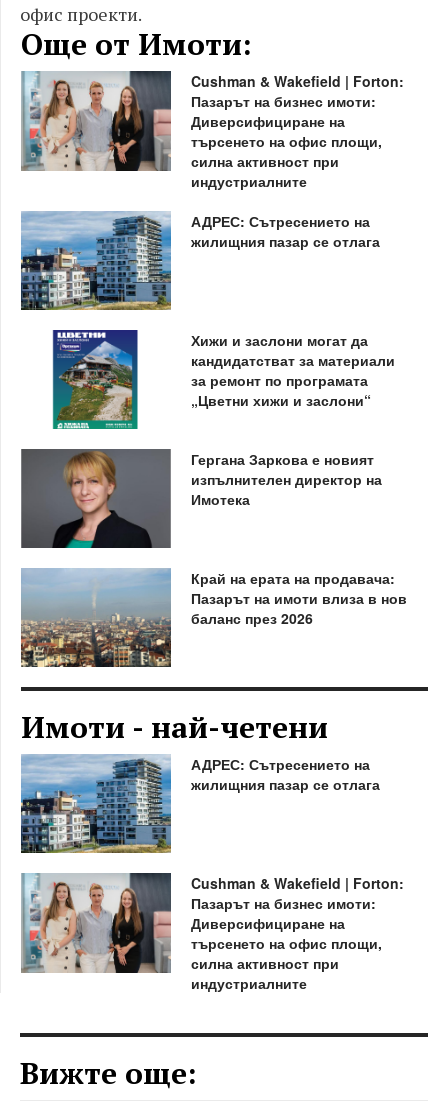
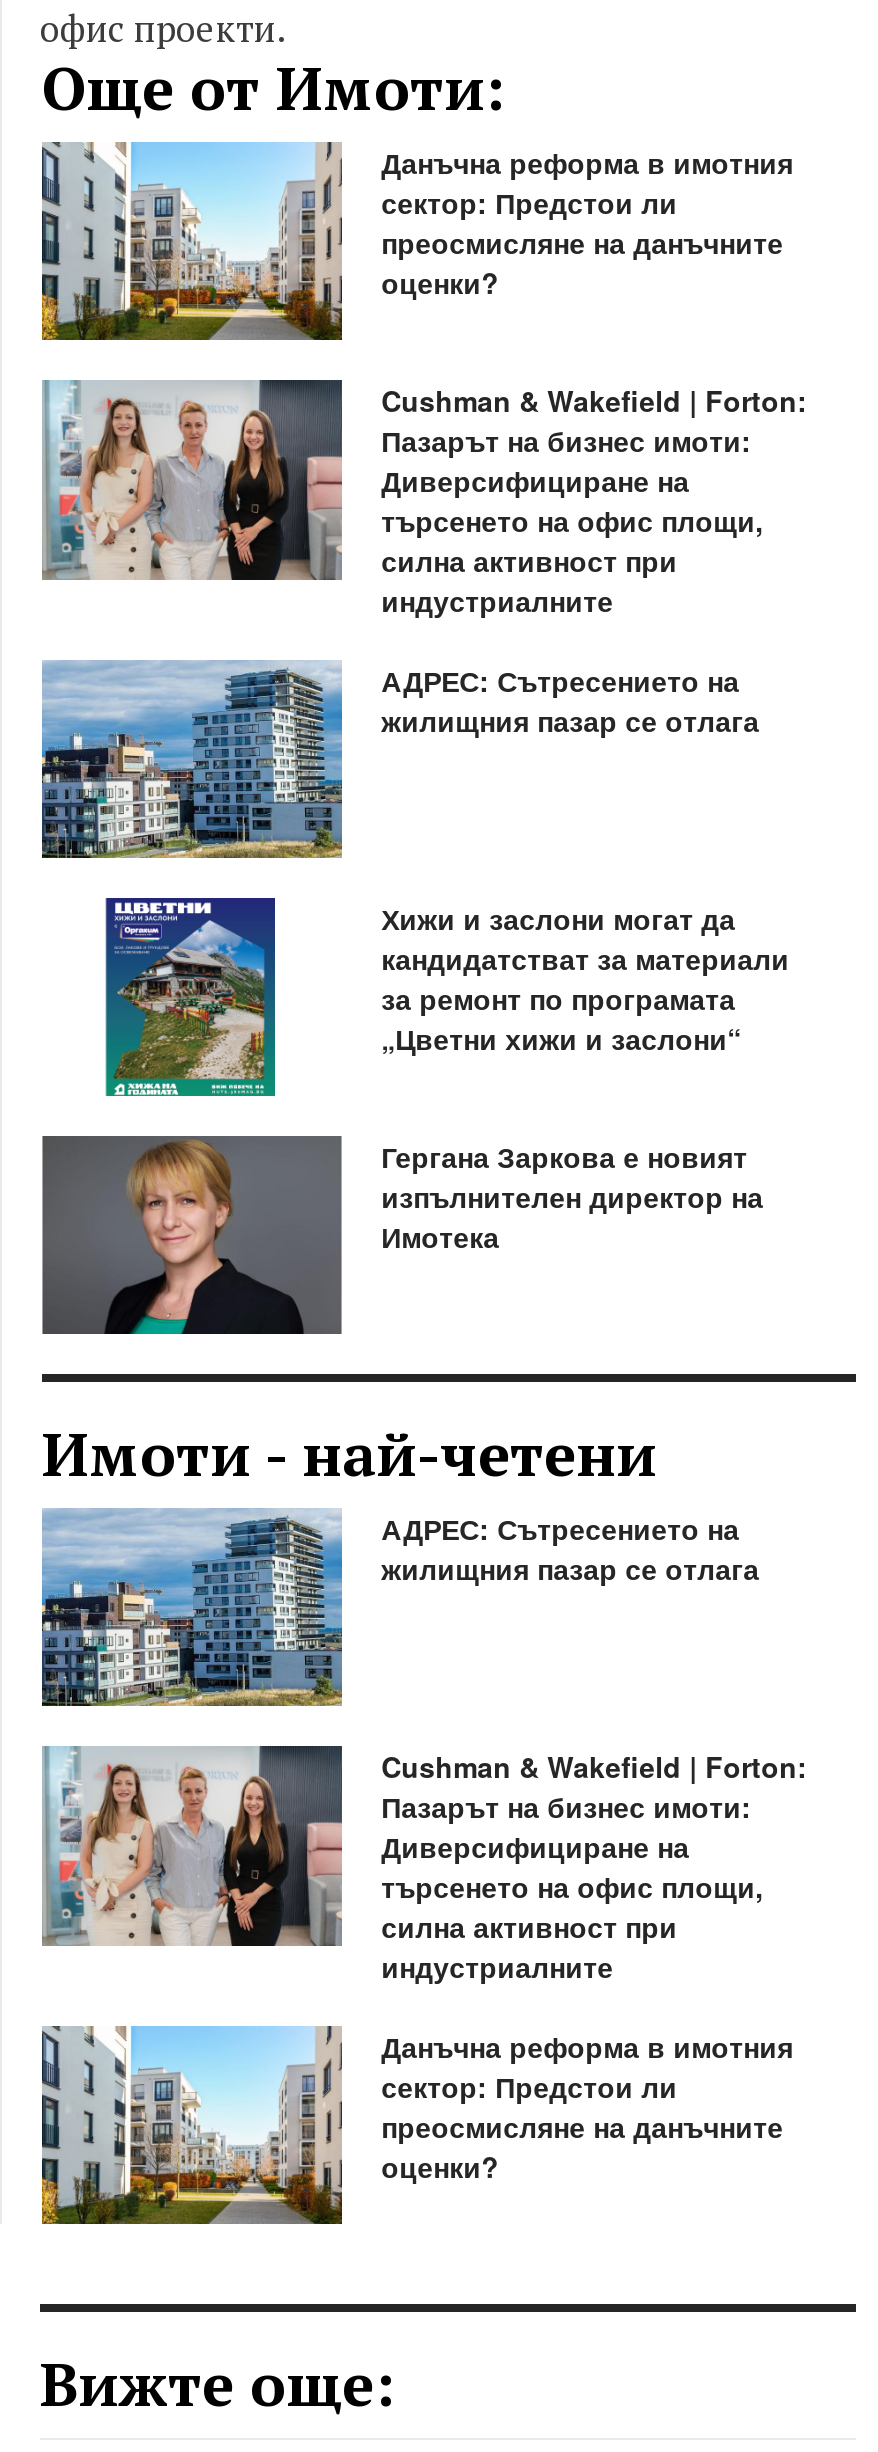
+ [image]
+ Данъчна реформа в имотния
+ сектор: Предстои ли
+ преосмисляне на данъчните
+ оценки?

- [image]
- Край на ерата на продавача:
- Пазарът на имоти влиза в нов
- баланс през 2026

+ [image]
+ Данъчна реформа в имотния
+ сектор: Предстои ли
+ преосмисляне на данъчните
+ оценки?
